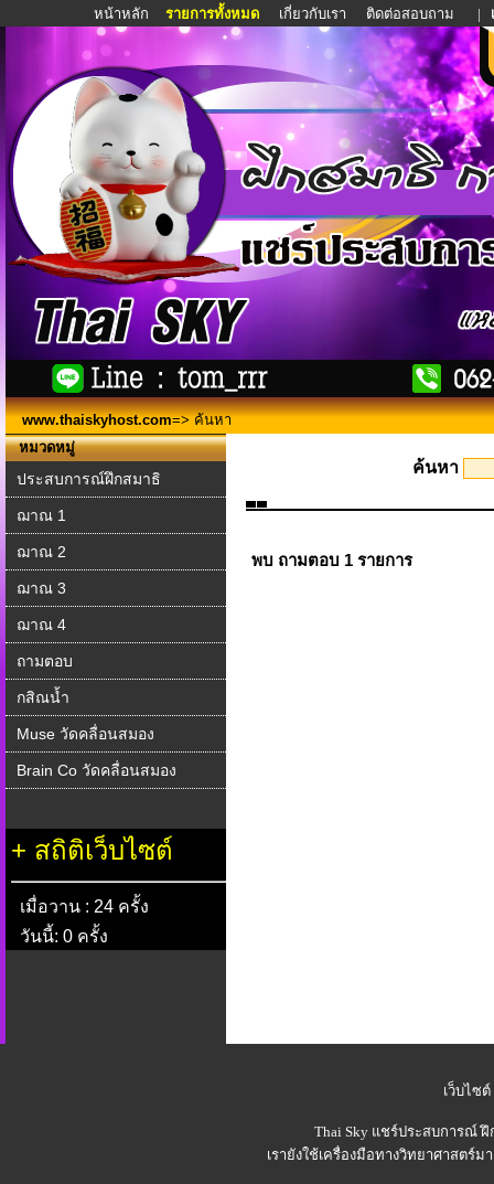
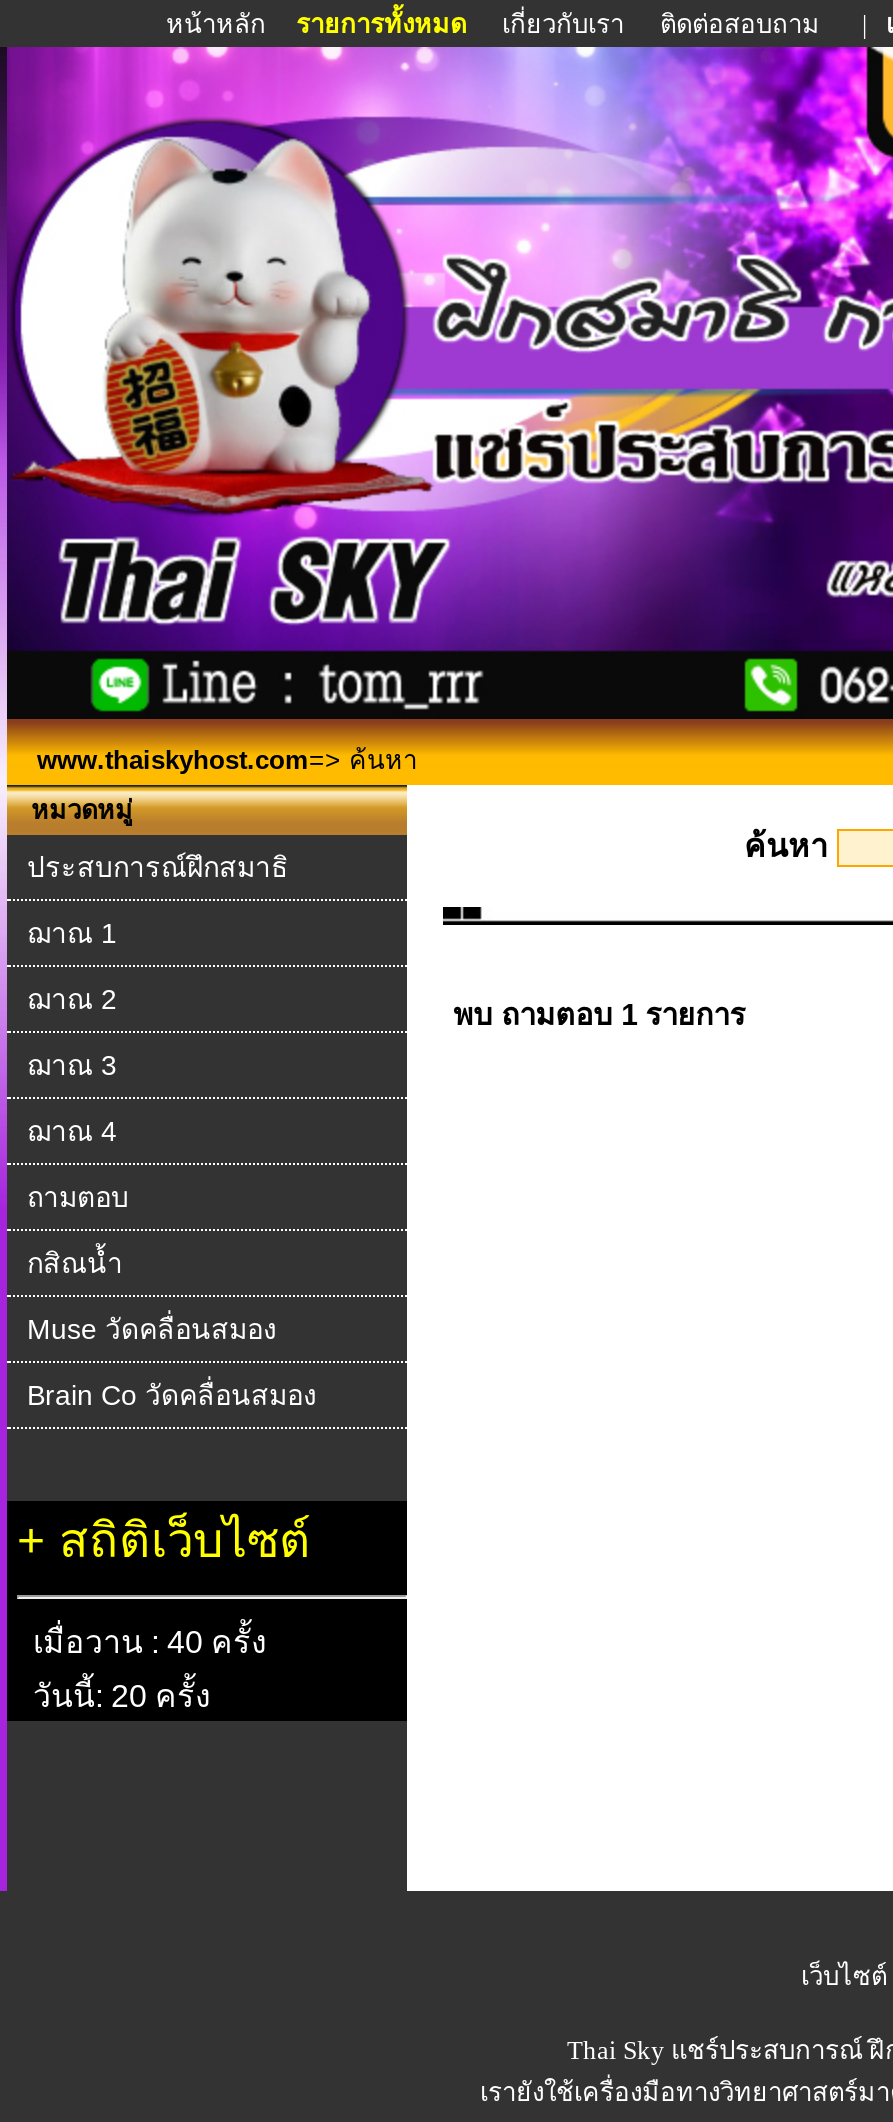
- เมื่อวาน : 24 ครั้ง
+ เมื่อวาน : 40 ครั้ง

- วันนี้: 0 ครั้ง
+ วันนี้: 20 ครั้ง
